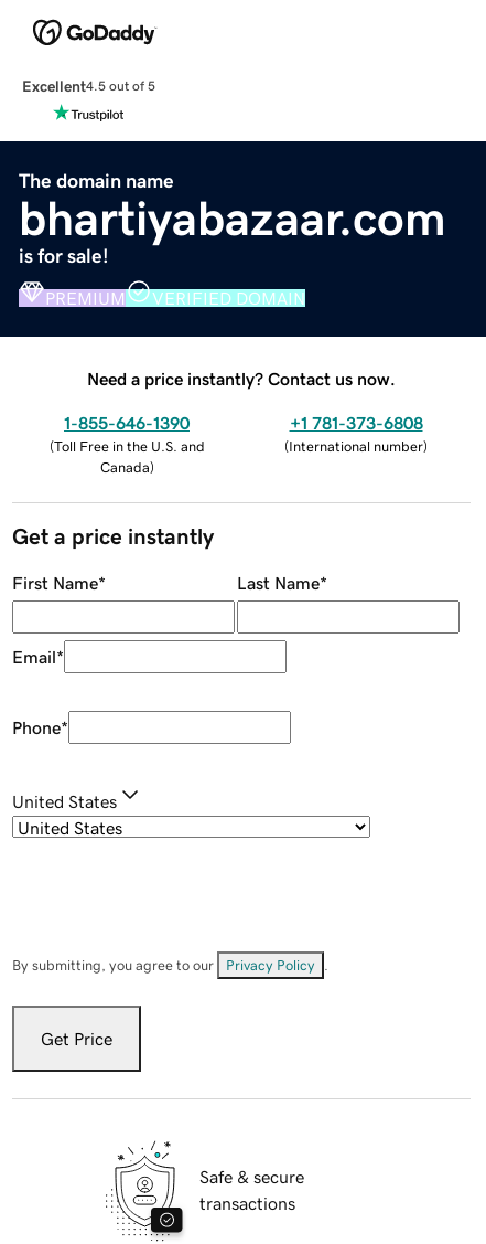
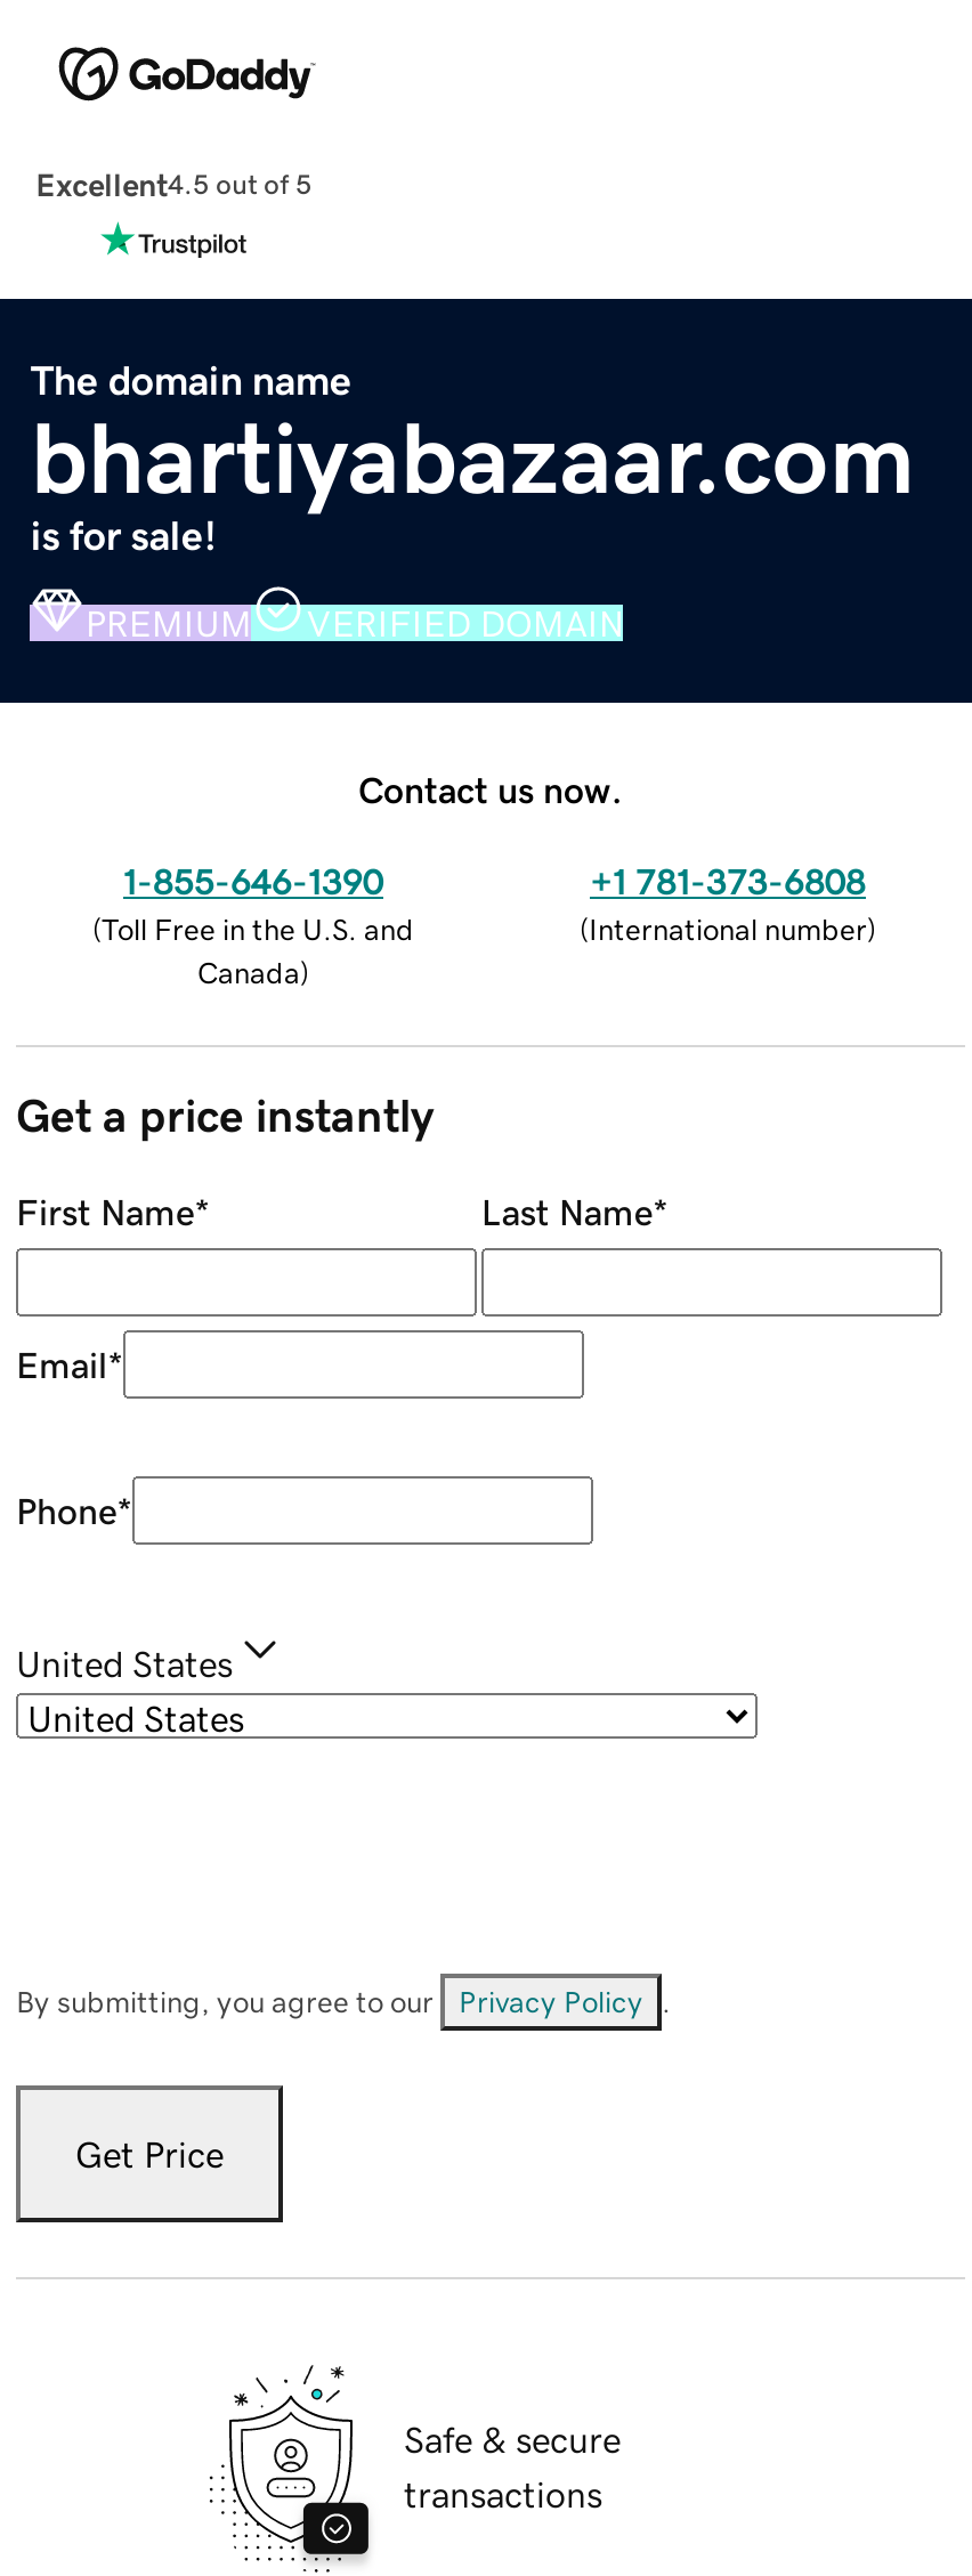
- Need a price instantly? Contact us now.
+ Contact us now.
